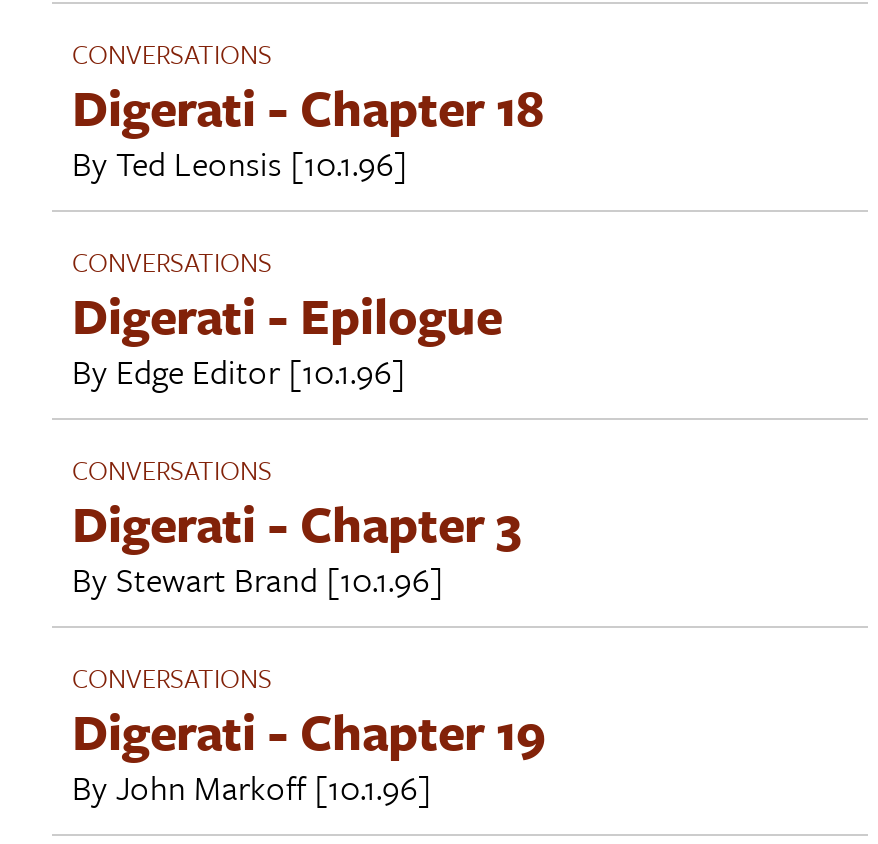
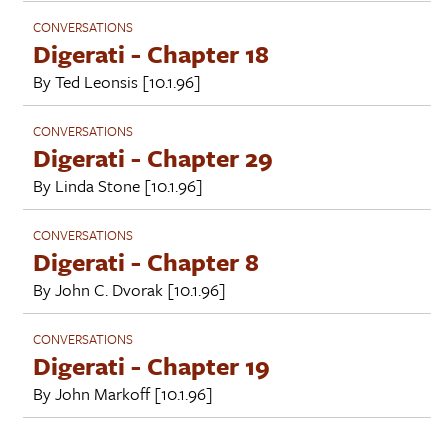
- Digerati - Epilogue
- By Edge Editor [10.1.96]
+ Digerati - Chapter 29
+ By Linda Stone [10.1.96]

- Digerati - Chapter 3
- By Stewart Brand [10.1.96]
+ Digerati - Chapter 8
+ By John C. Dvorak [10.1.96]
